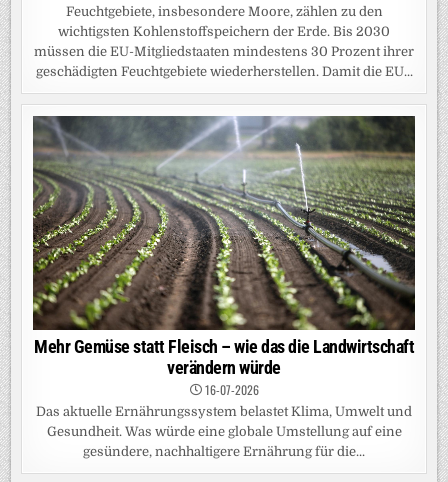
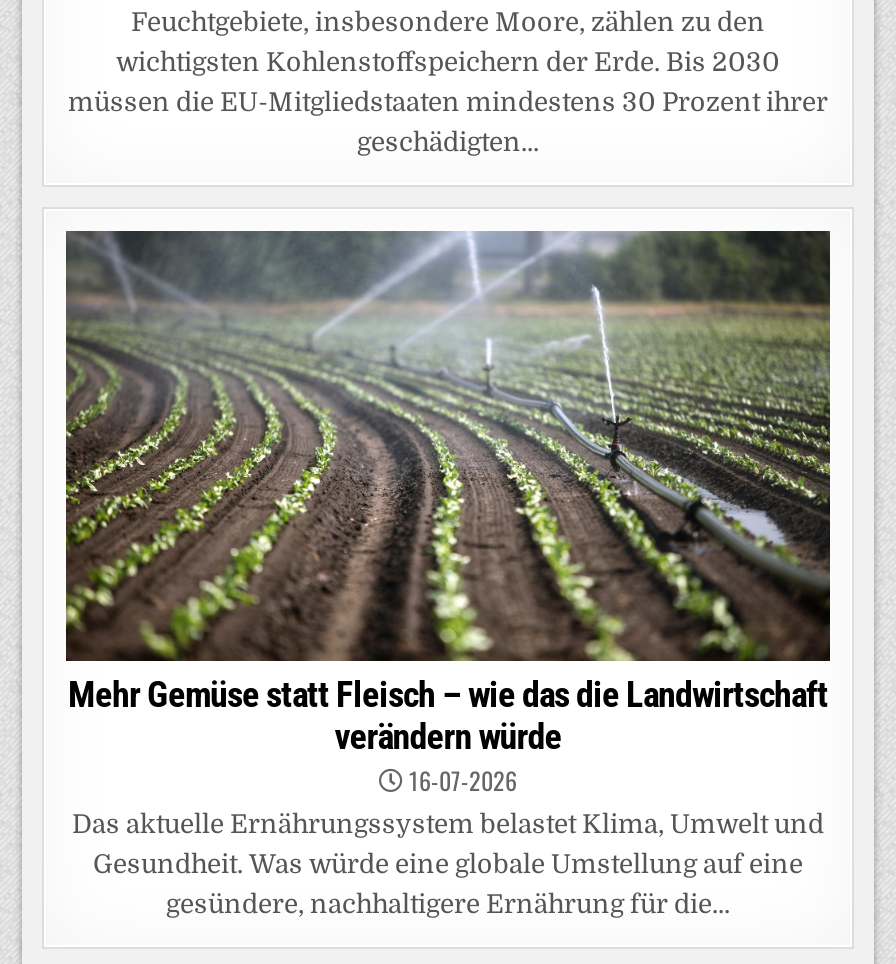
- geschädigten Feuchtgebiete wiederherstellen. Damit die EU...
+ geschädigten...
